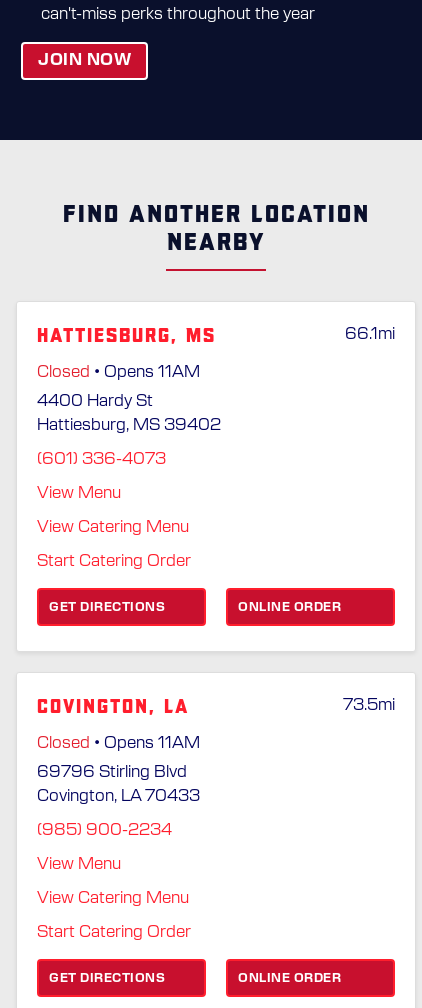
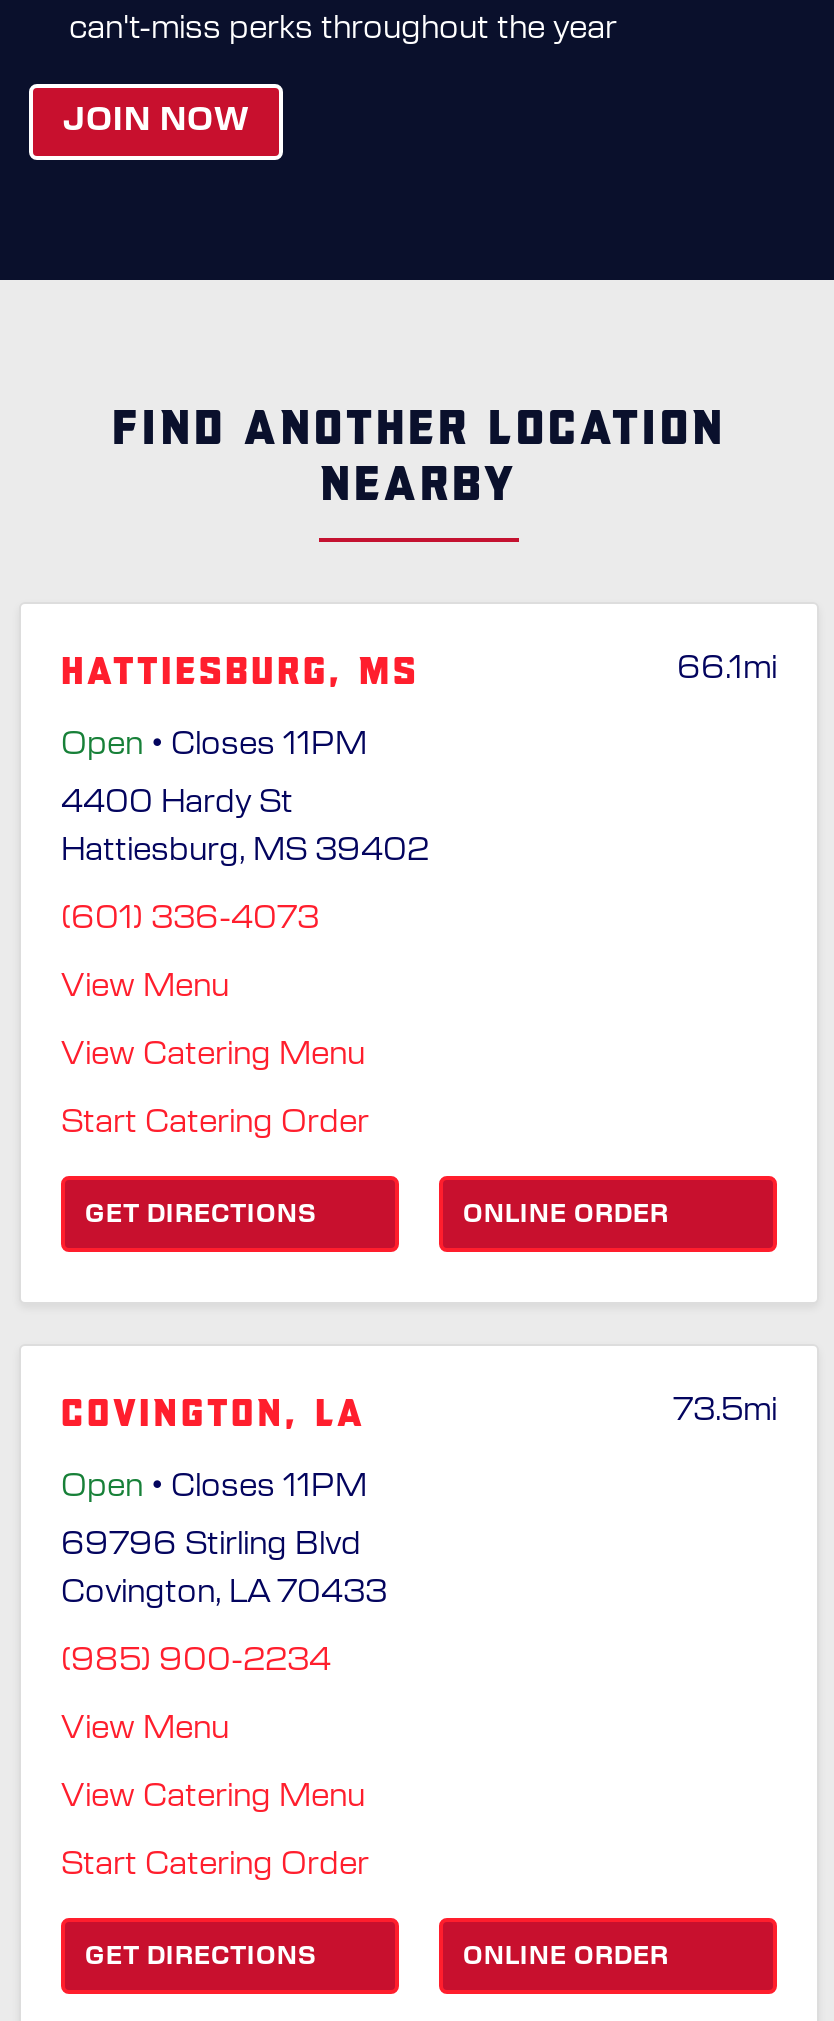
- Closed • Opens 11AM
+ Open • Closes 11PM

- Closed • Opens 11AM
+ Open • Closes 11PM
